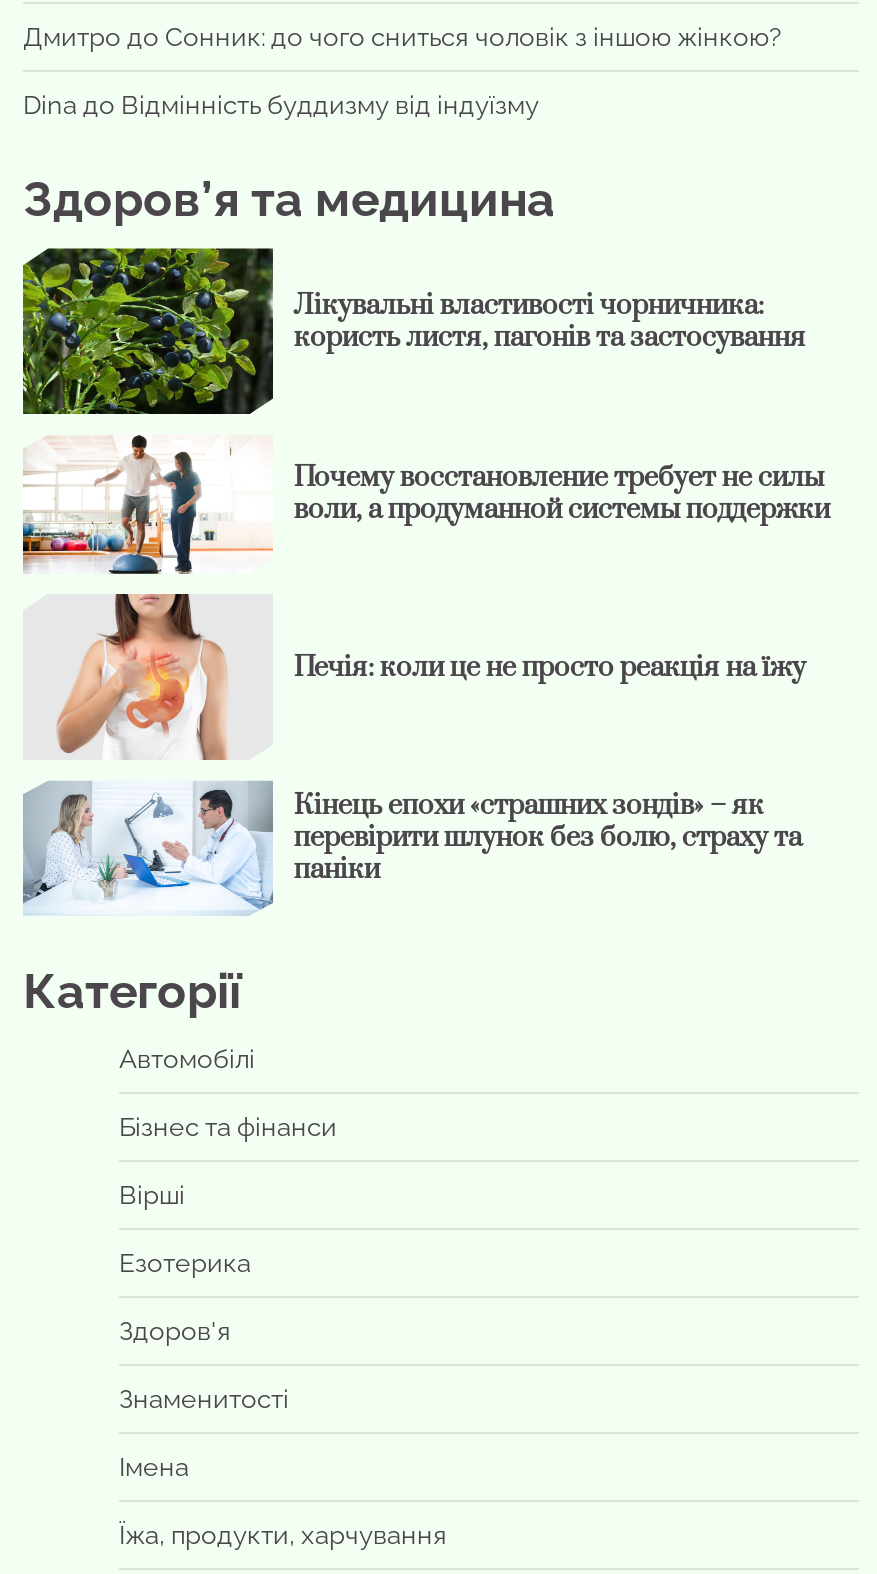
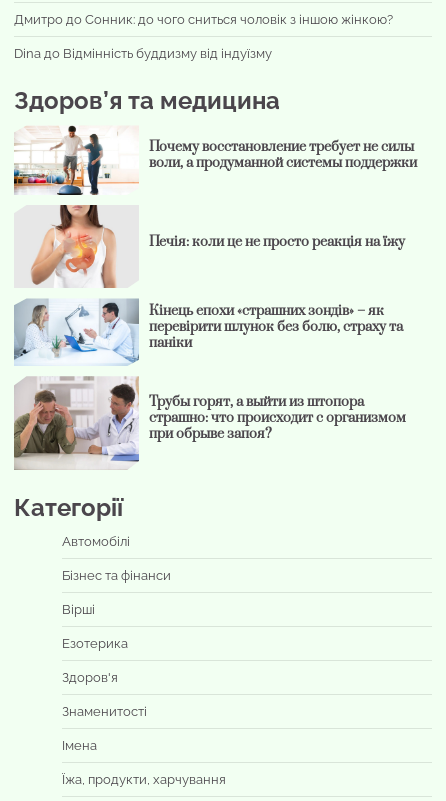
- [image]
- Лікувальні властивості чорничника:
- користь листя, пагонів та застосування

moved up: [image] | Почему восстановление требует не силы | воли, а продуманной системы поддержки | Печія: коли це не просто реакція на їжу | Кінець епохи «страшних зондів» – як | перевірити шлунок без болю, страху та | паніки

+ [image]
+ Трубы горят, а выйти из штопора
+ страшно: что происходит с организмом
+ при обрыве запоя?
